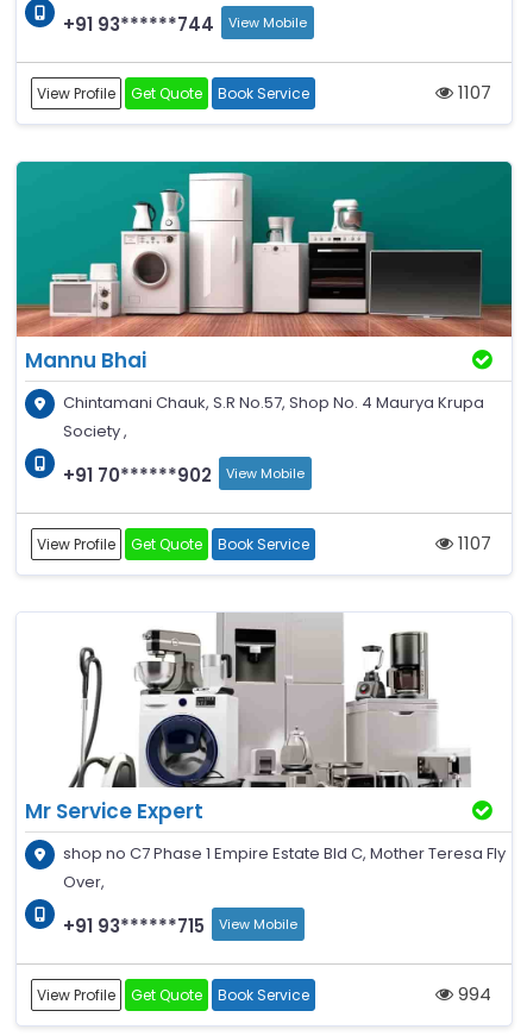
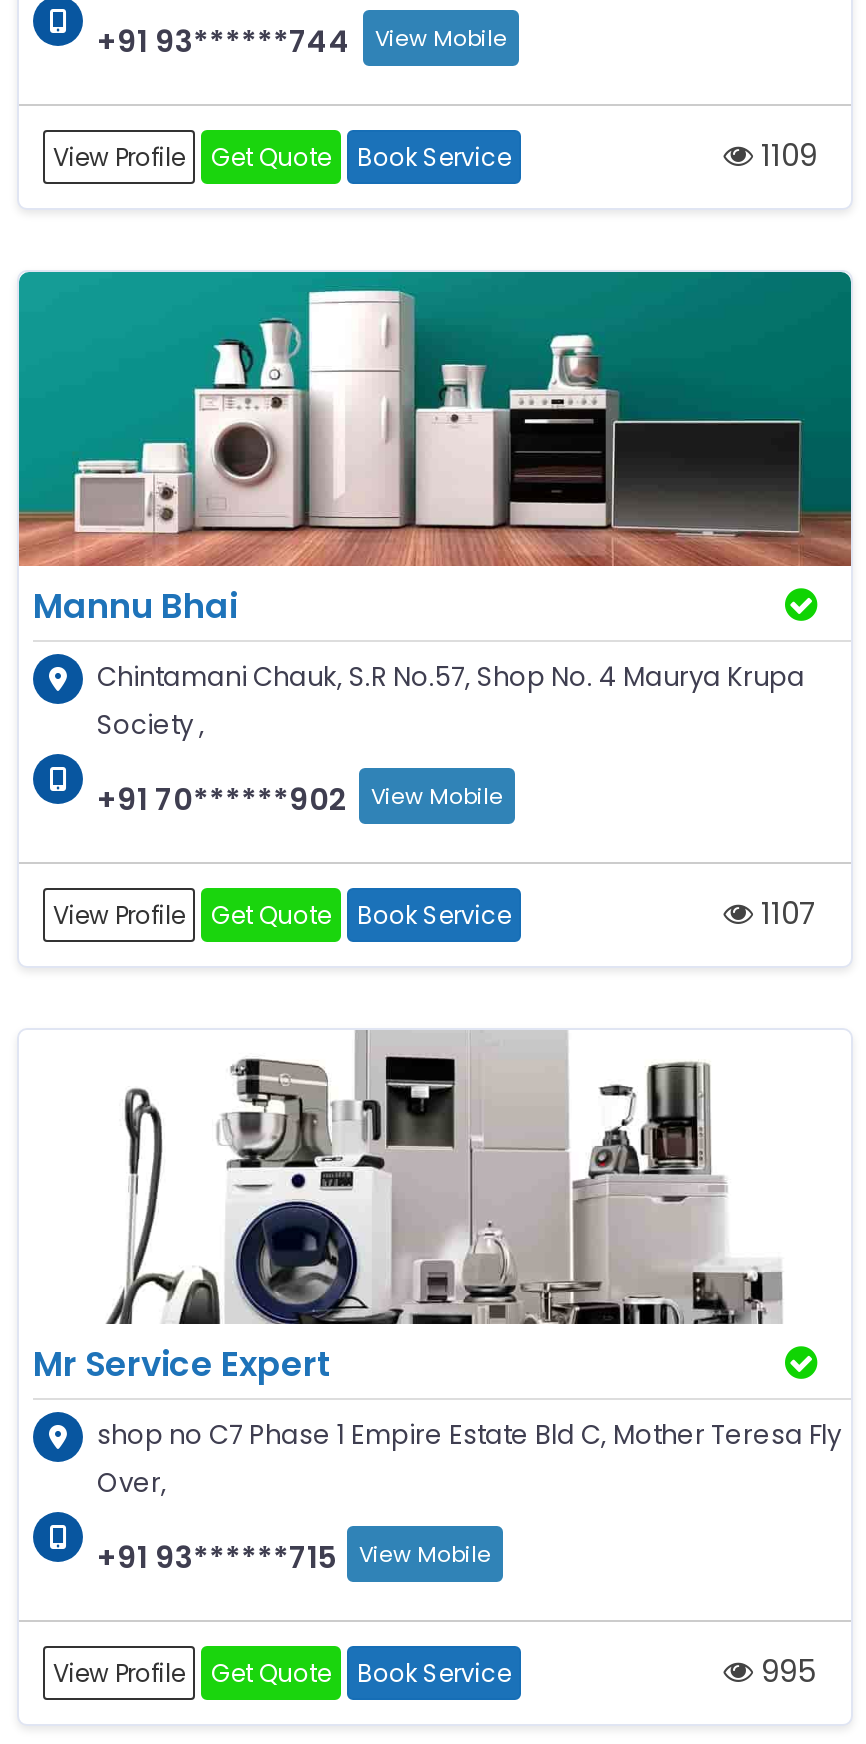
- 1107
+ 1109

- 994
+ 995
